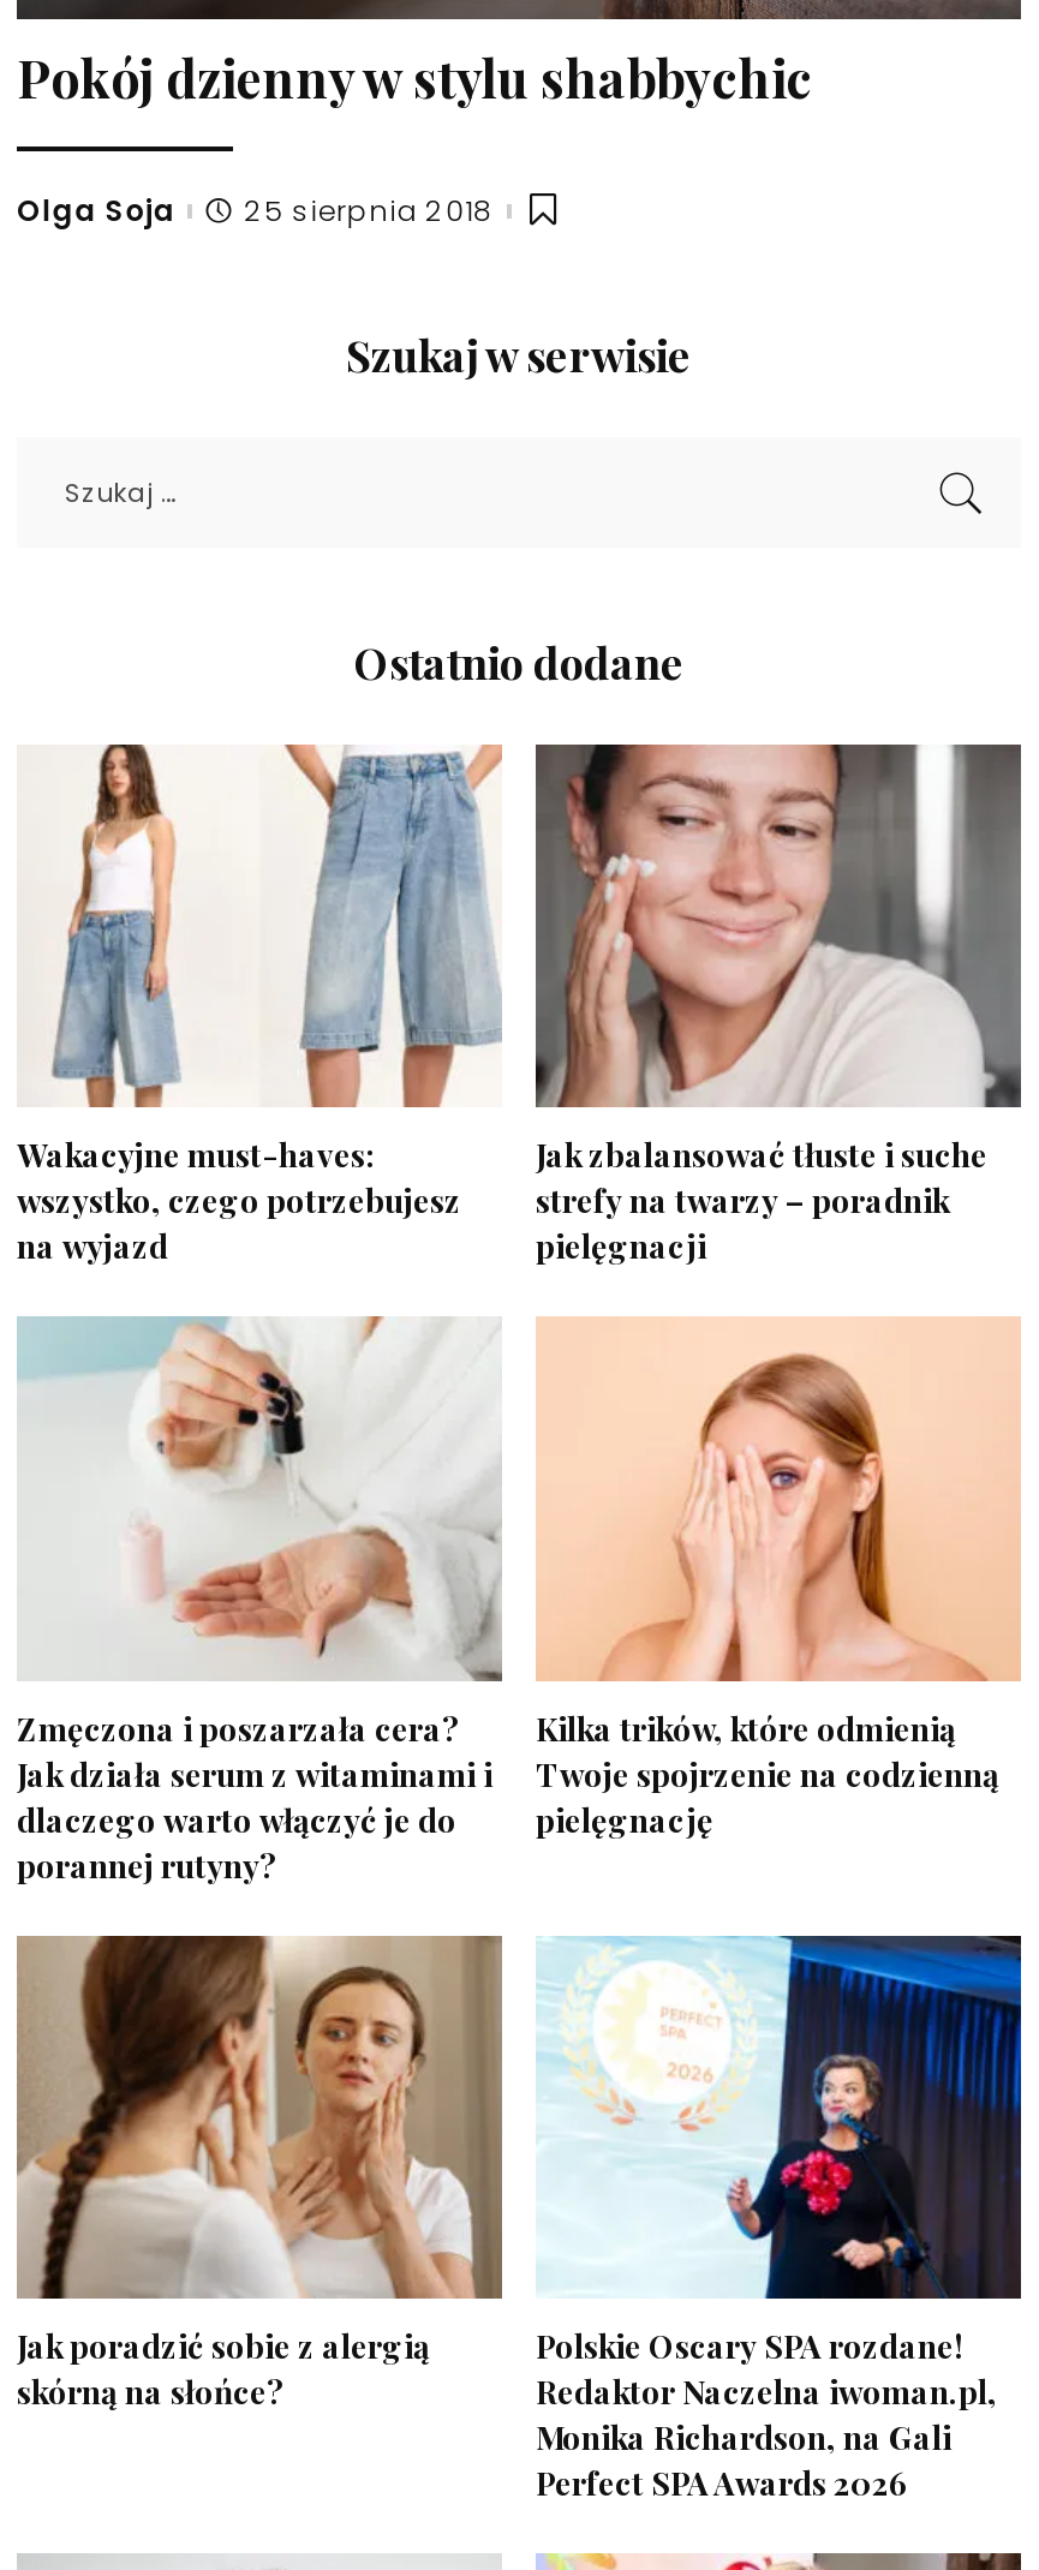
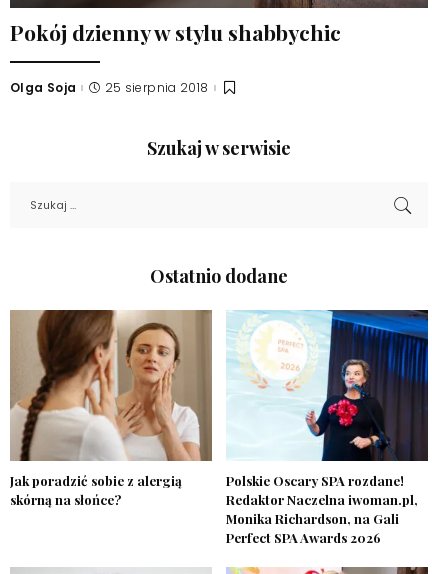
- [image]
- Wakacyjne must-haves:
- wszystko, czego potrzebujesz
- na wyjazd

- [image]
- Jak zbalansować tłuste i suche
- strefy na twarzy – poradnik
- pielęgnacji

- [image]
- Zmęczona i poszarzała cera?
- Jak działa serum z witaminami i
- dlaczego warto włączyć je do
- porannej rutyny?

- [image]
- Kilka trików, które odmienią
- Twoje spojrzenie na codzienną
- pielęgnację
